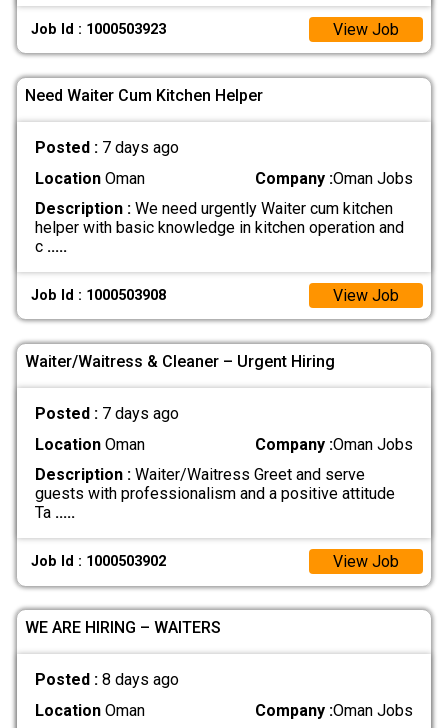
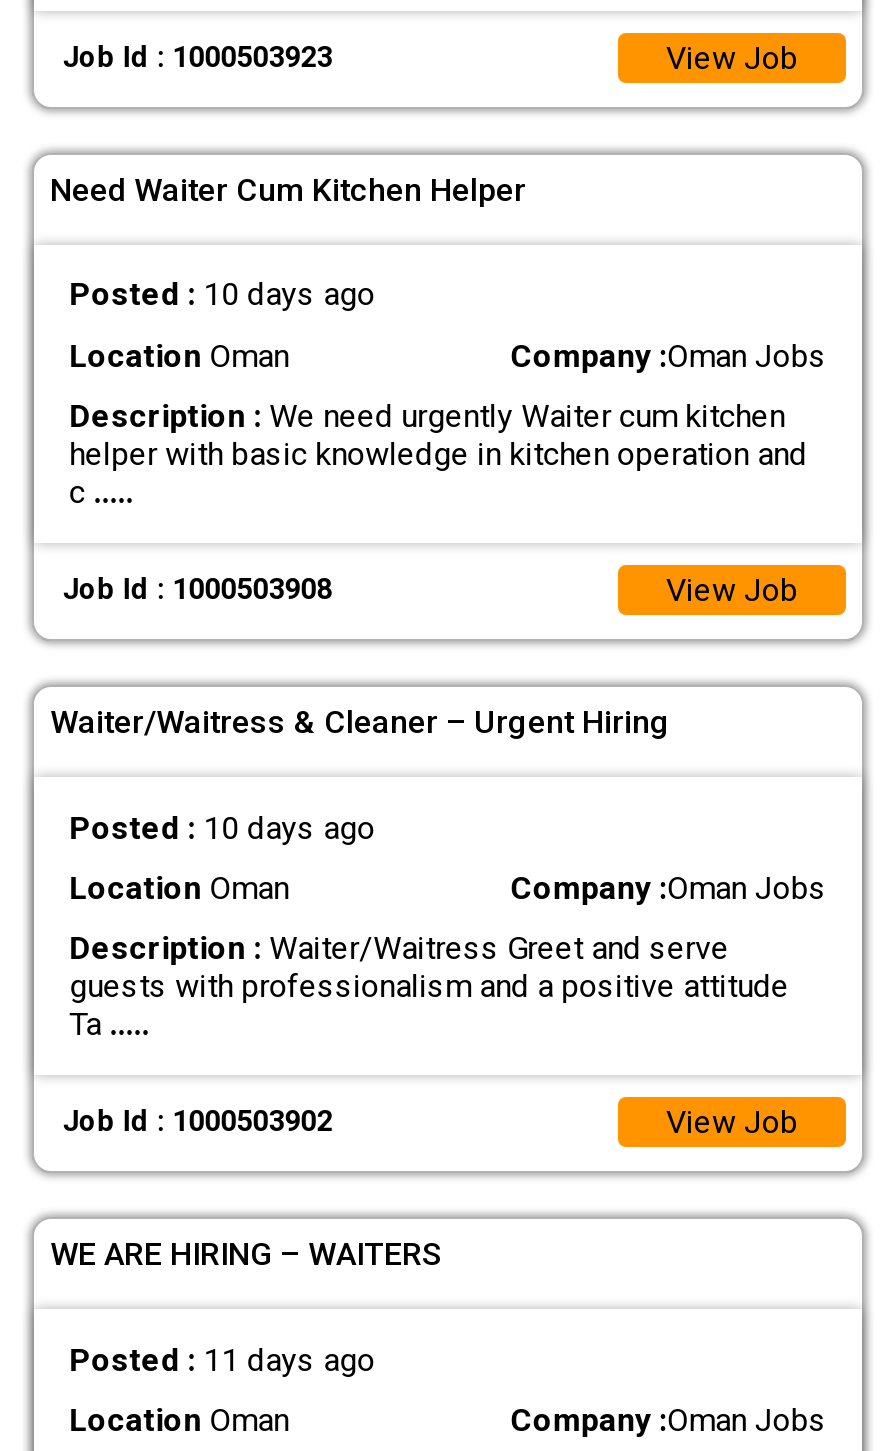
- Posted : 7 days ago
+ Posted : 10 days ago

- Posted : 7 days ago
+ Posted : 10 days ago

- Posted : 8 days ago
+ Posted : 11 days ago
